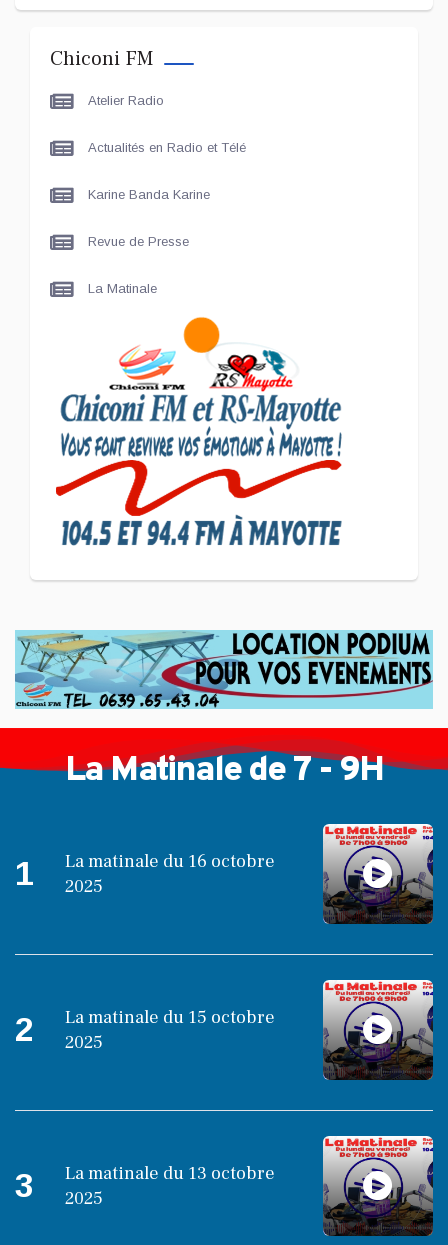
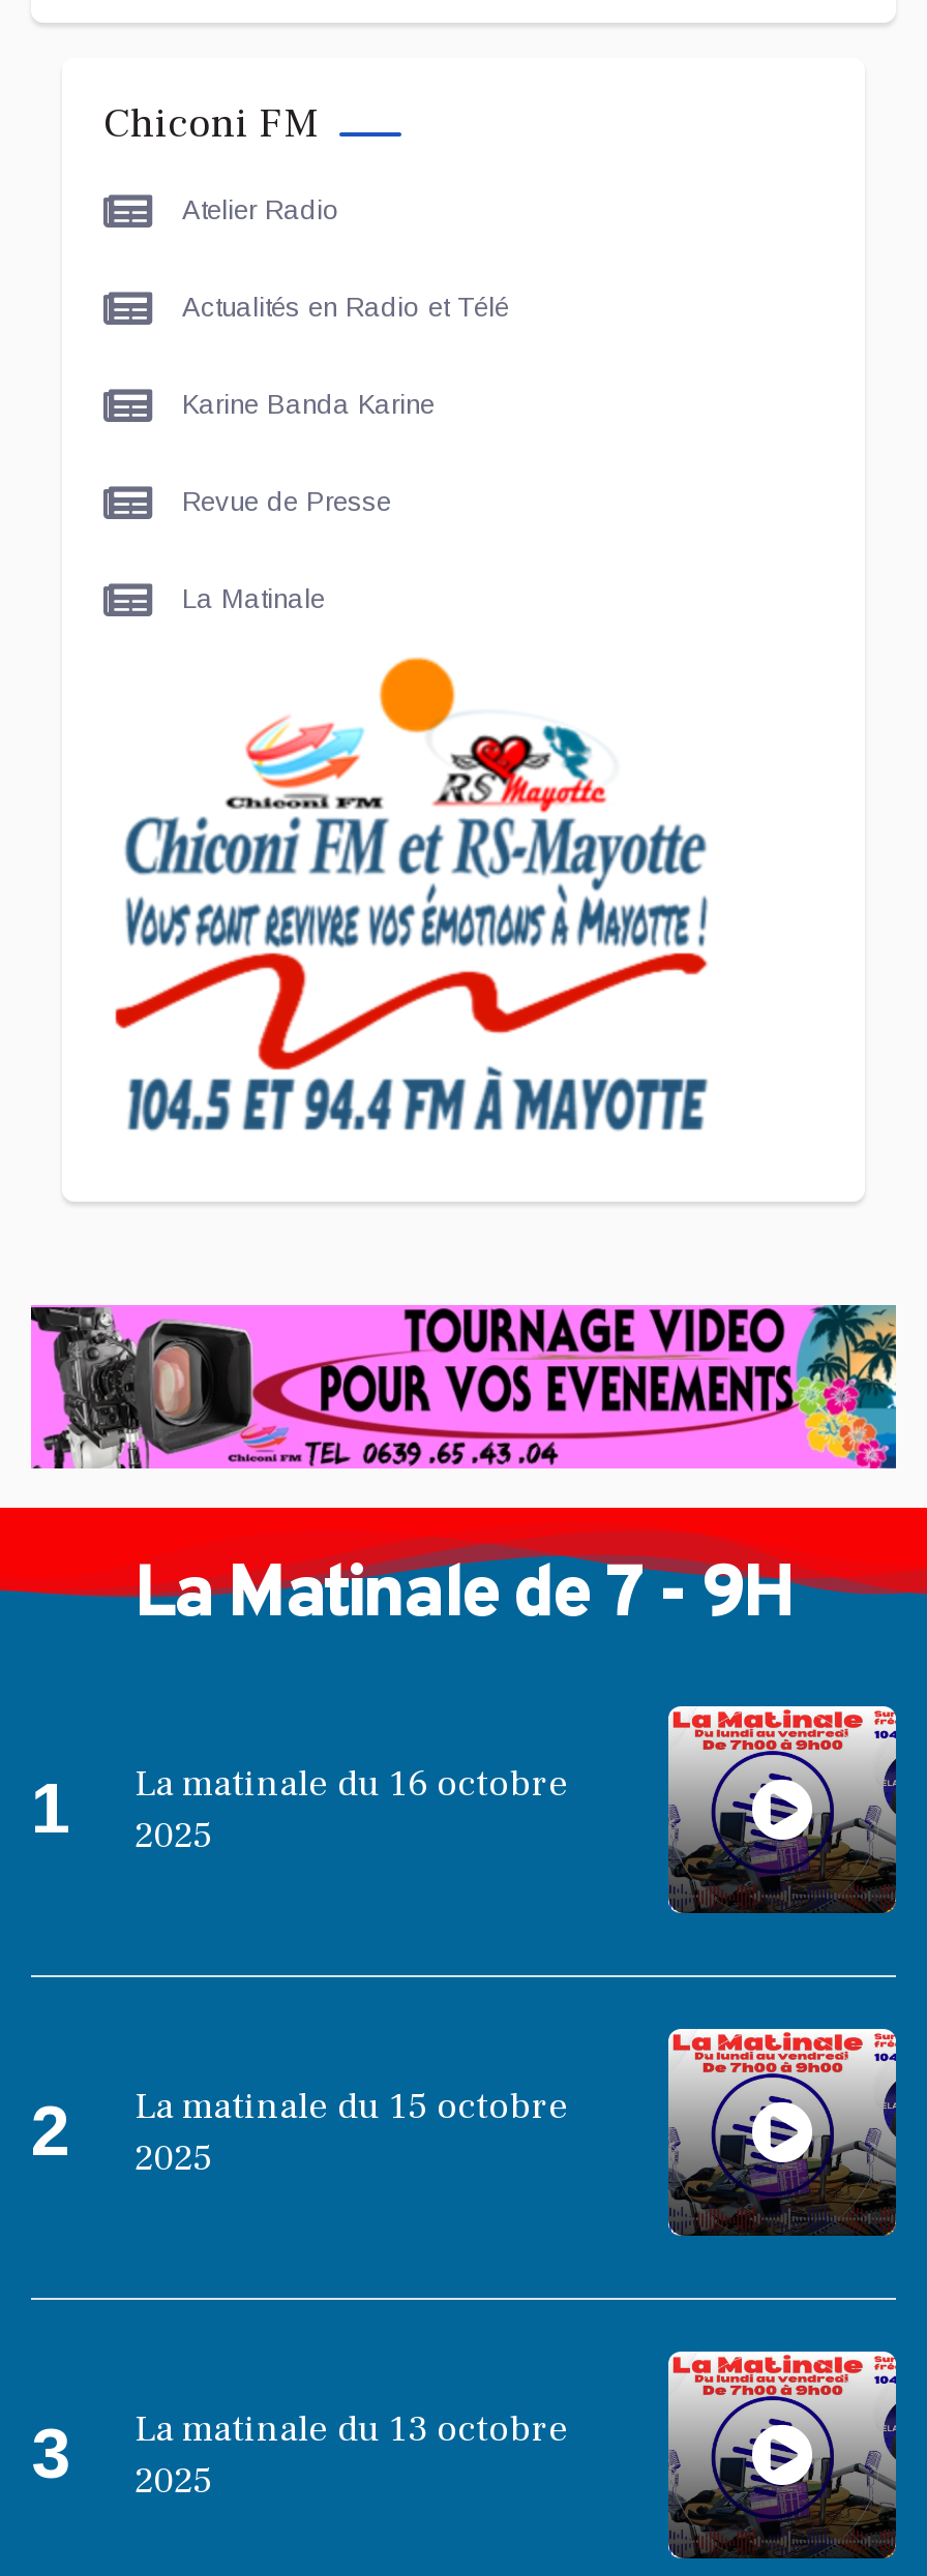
- [image]
+ [image]
